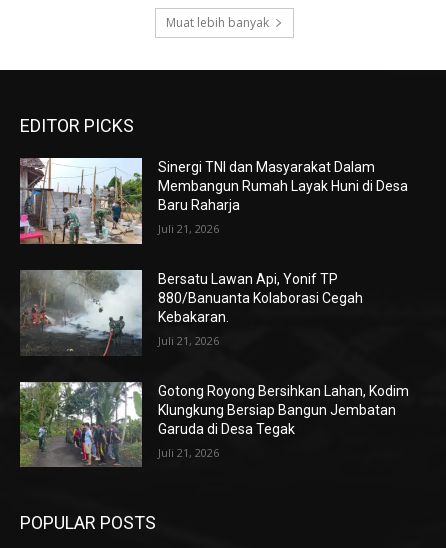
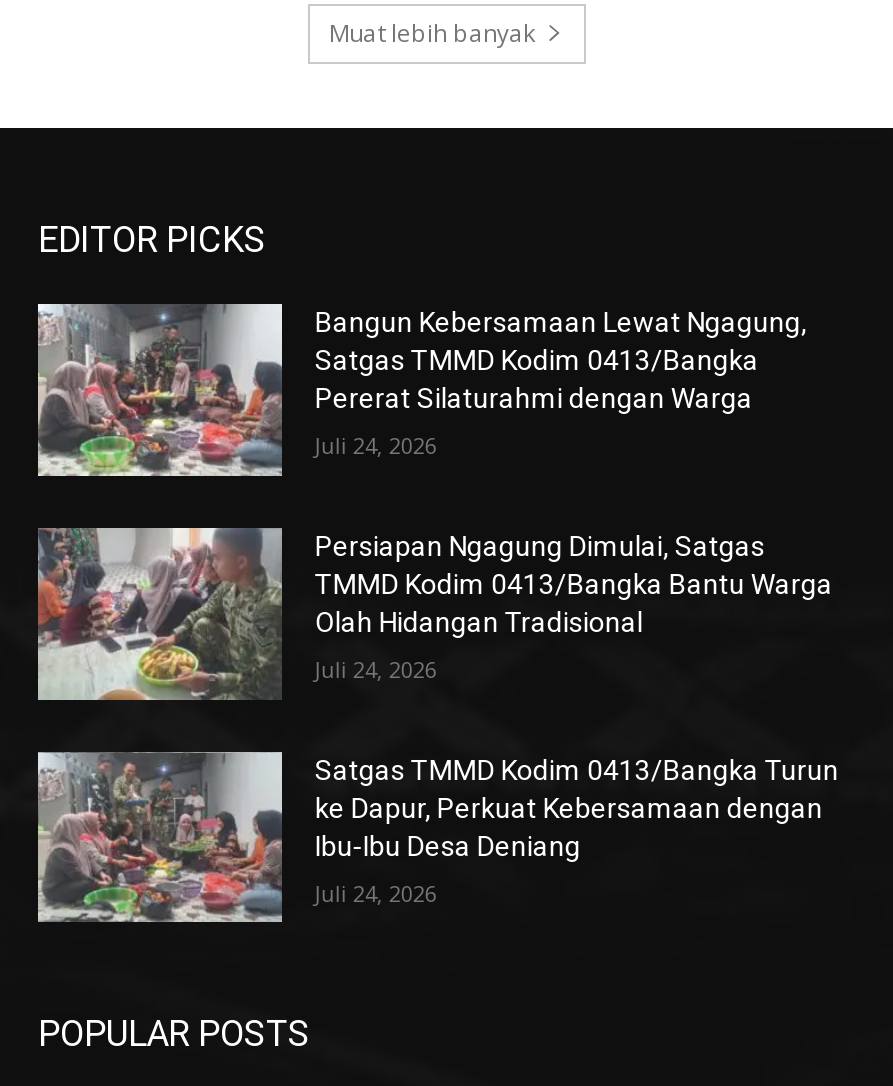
- [image]
- Sinergi TNI dan Masyarakat Dalam
- Membangun Rumah Layak Huni di Desa
- Baru Raharja
+ [image]
+ Bangun Kebersamaan Lewat Ngagung,
+ Satgas TMMD Kodim 0413/Bangka
+ Pererat Silaturahmi dengan Warga

- Juli 21, 2026
+ Juli 24, 2026

- [image]
- Bersatu Lawan Api, Yonif TP
- 880/Banuanta Kolaborasi Cegah
- Kebakaran.
+ [image]
+ Persiapan Ngagung Dimulai, Satgas
+ TMMD Kodim 0413/Bangka Bantu Warga
+ Olah Hidangan Tradisional

- Juli 21, 2026
+ Juli 24, 2026

- [image]
- Gotong Royong Bersihkan Lahan, Kodim
- Klungkung Bersiap Bangun Jembatan
- Garuda di Desa Tegak
+ [image]
+ Satgas TMMD Kodim 0413/Bangka Turun
+ ke Dapur, Perkuat Kebersamaan dengan
+ Ibu-Ibu Desa Deniang

- Juli 21, 2026
+ Juli 24, 2026
